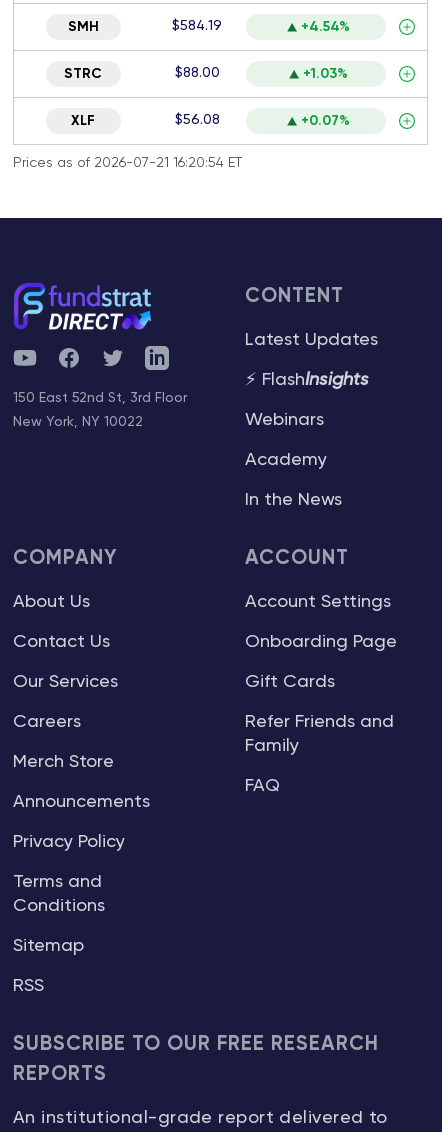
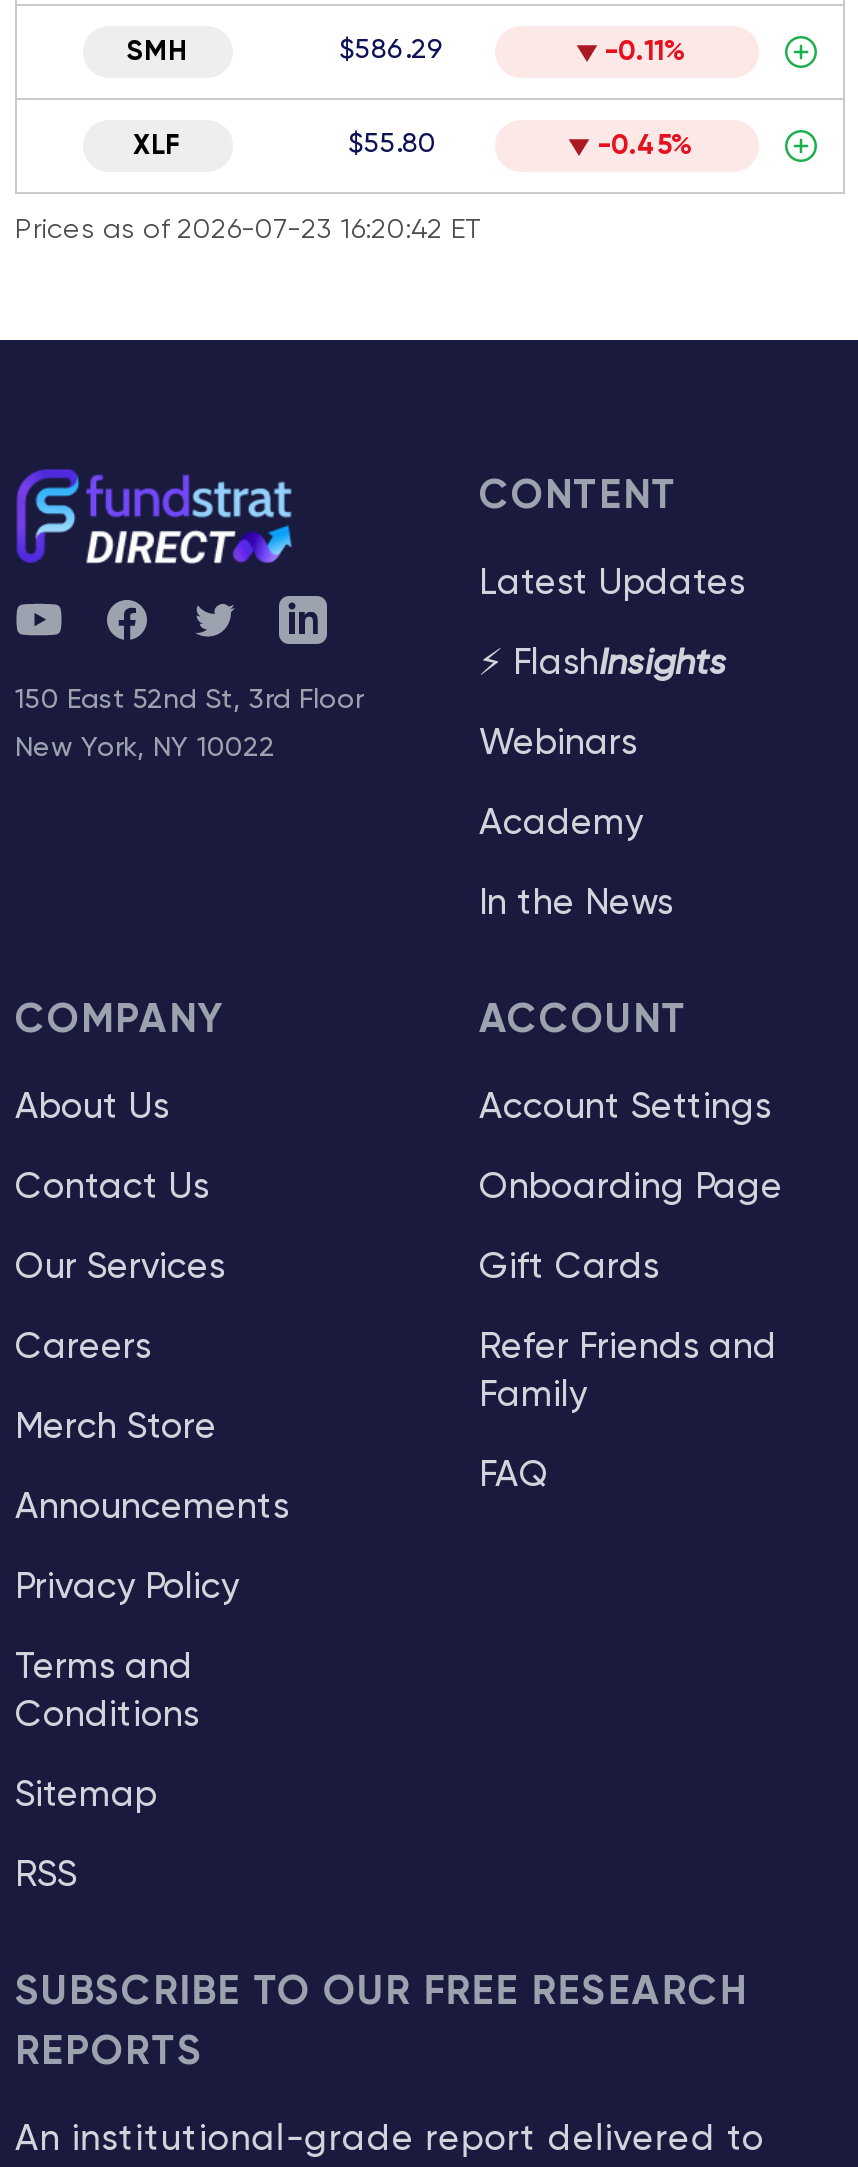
- $584.19
- +4.54%
- STRC
- $88.00
- +1.03%
+ $586.29
+ -0.11%

- $56.08
+ $55.80

- +0.07%
+ -0.45%

- Prices as of 2026-07-21 16:20:54 ET
+ Prices as of 2026-07-23 16:20:42 ET
